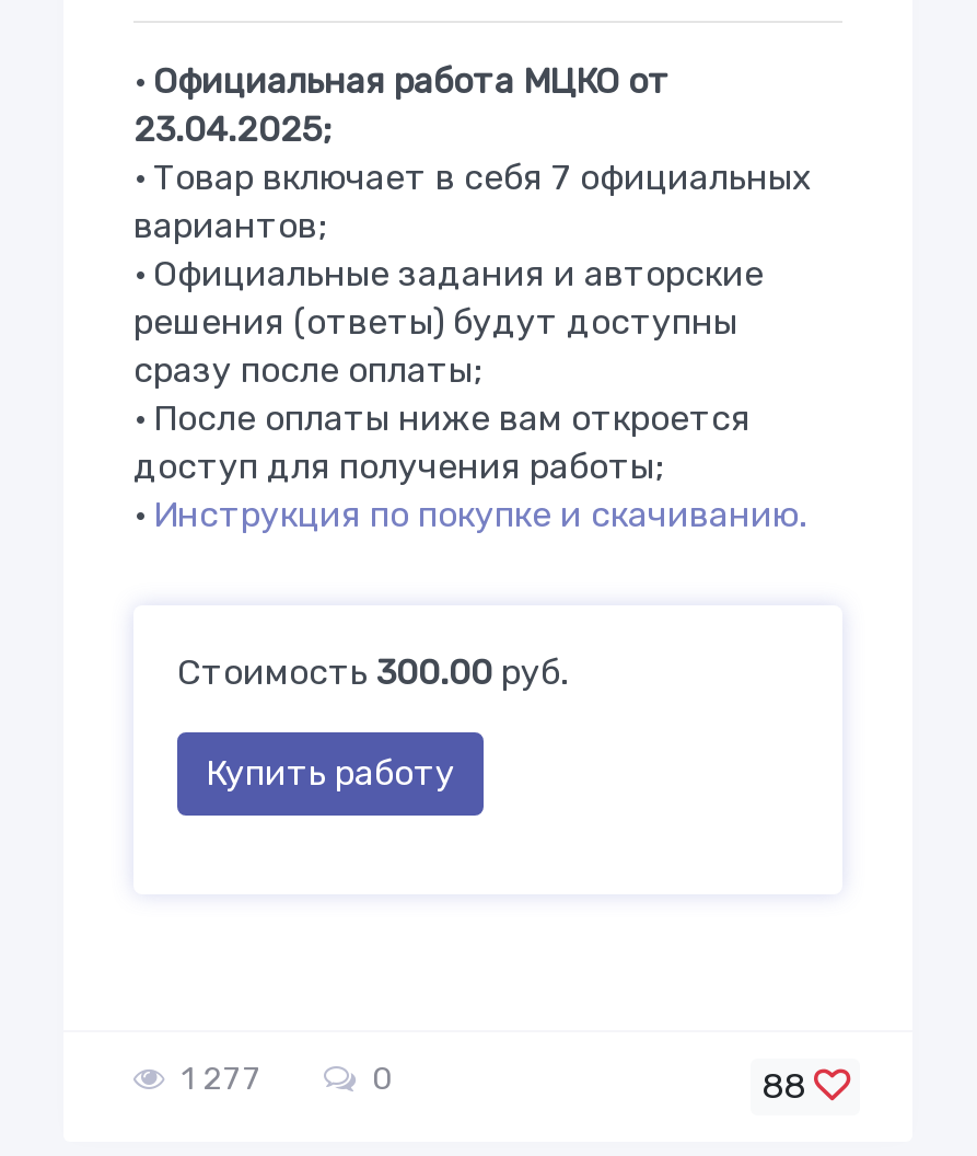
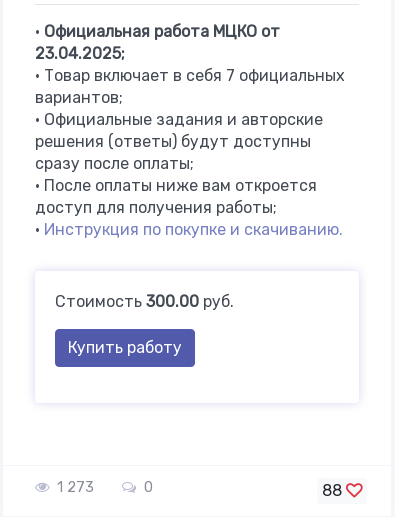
- 1 277
+ 1 273
